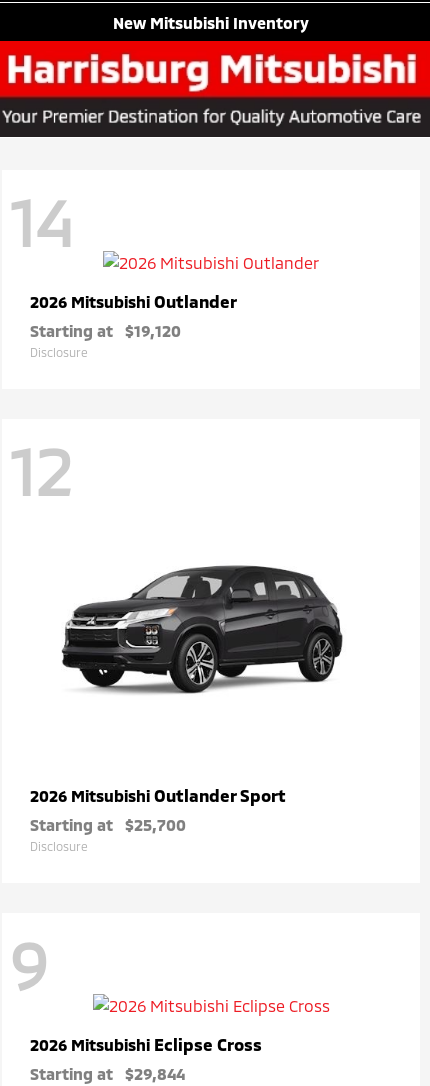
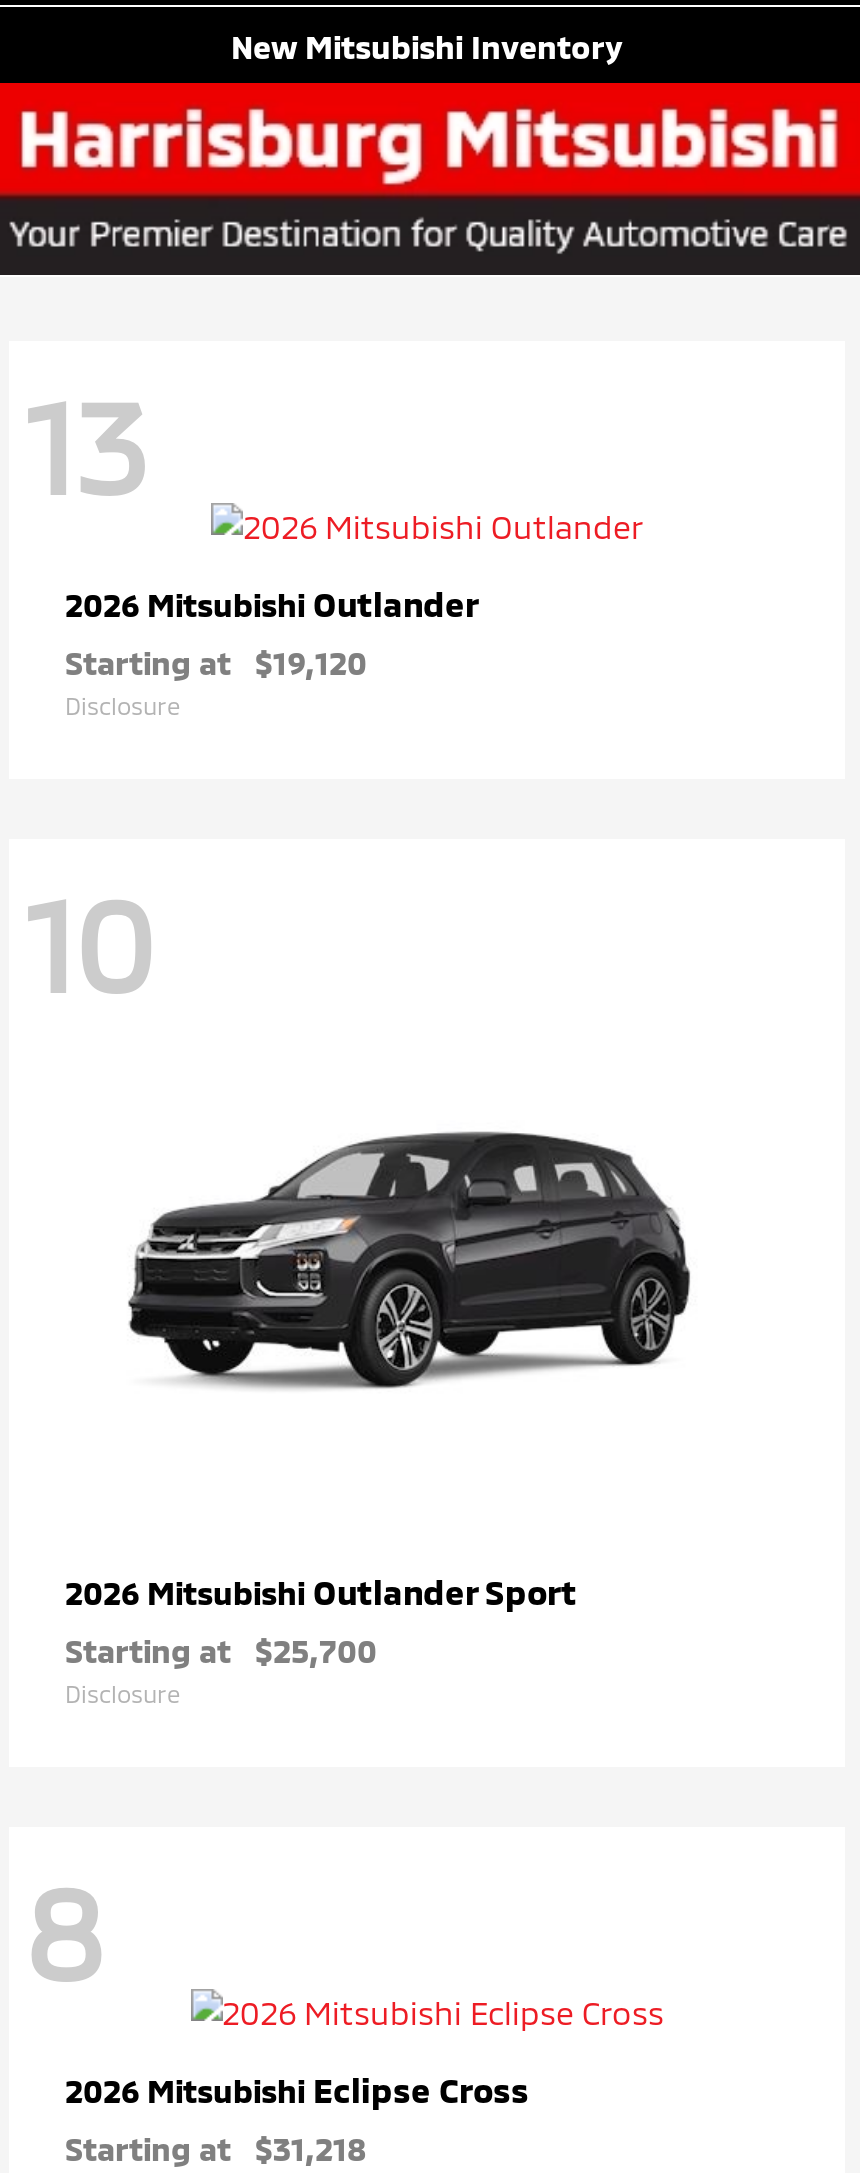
- 14
+ 13

- 12
+ 10

- 9
+ 8

- Starting at $29,844
+ Starting at $31,218
